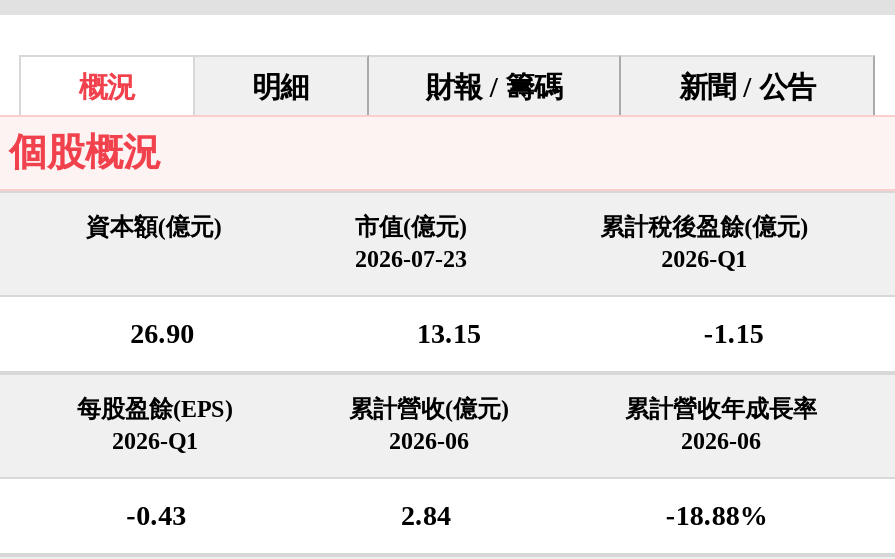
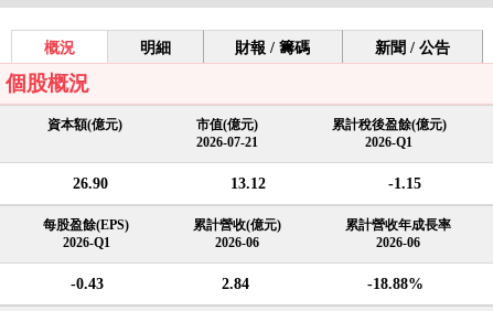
- 2026-07-23
+ 2026-07-21

- 13.15
+ 13.12
